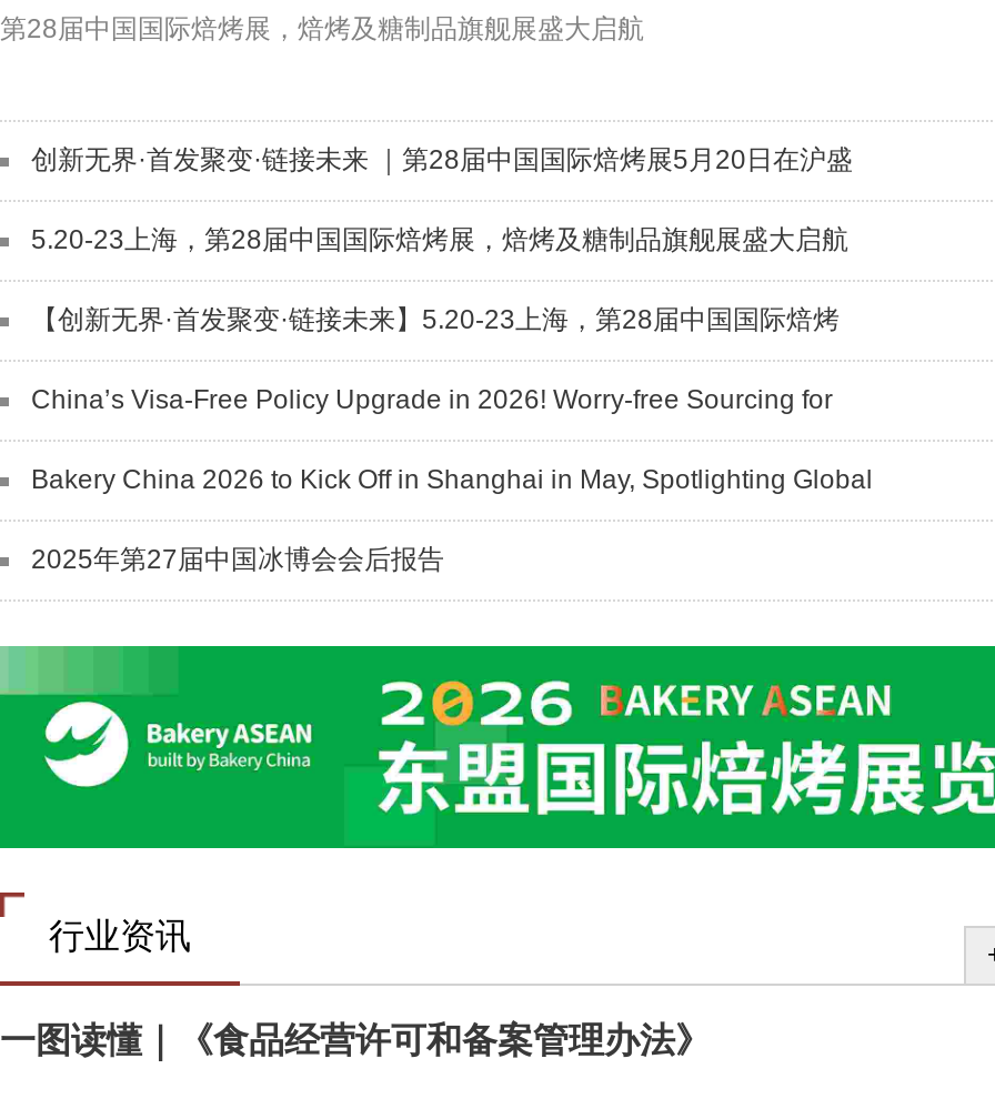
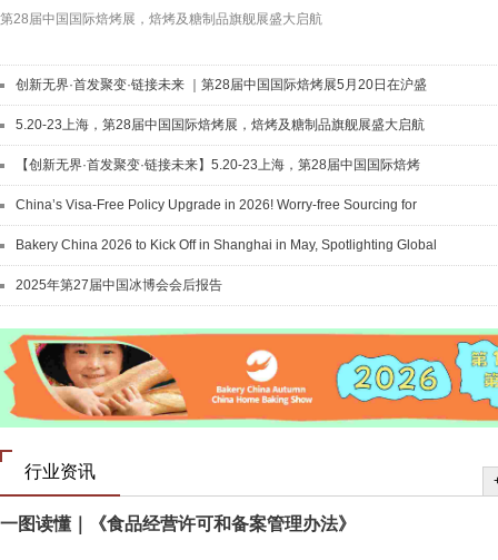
- [image]
+ [image]
